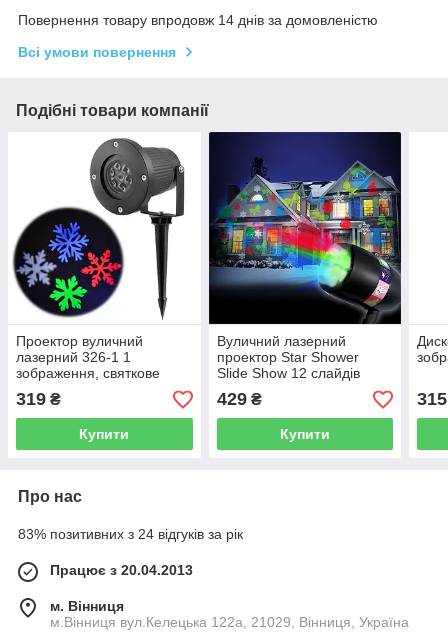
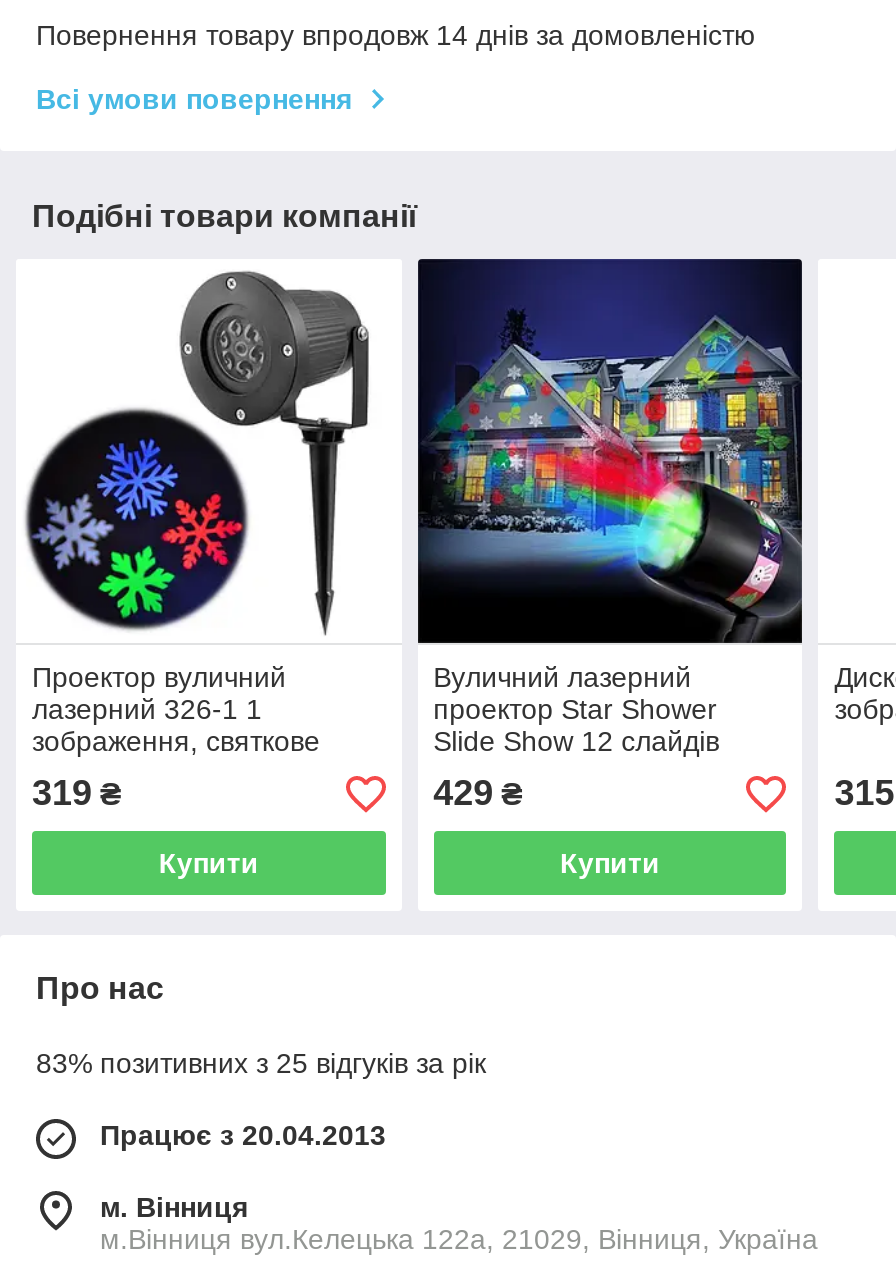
- 83% позитивних з 24 відгуків за рік
+ 83% позитивних з 25 відгуків за рік
